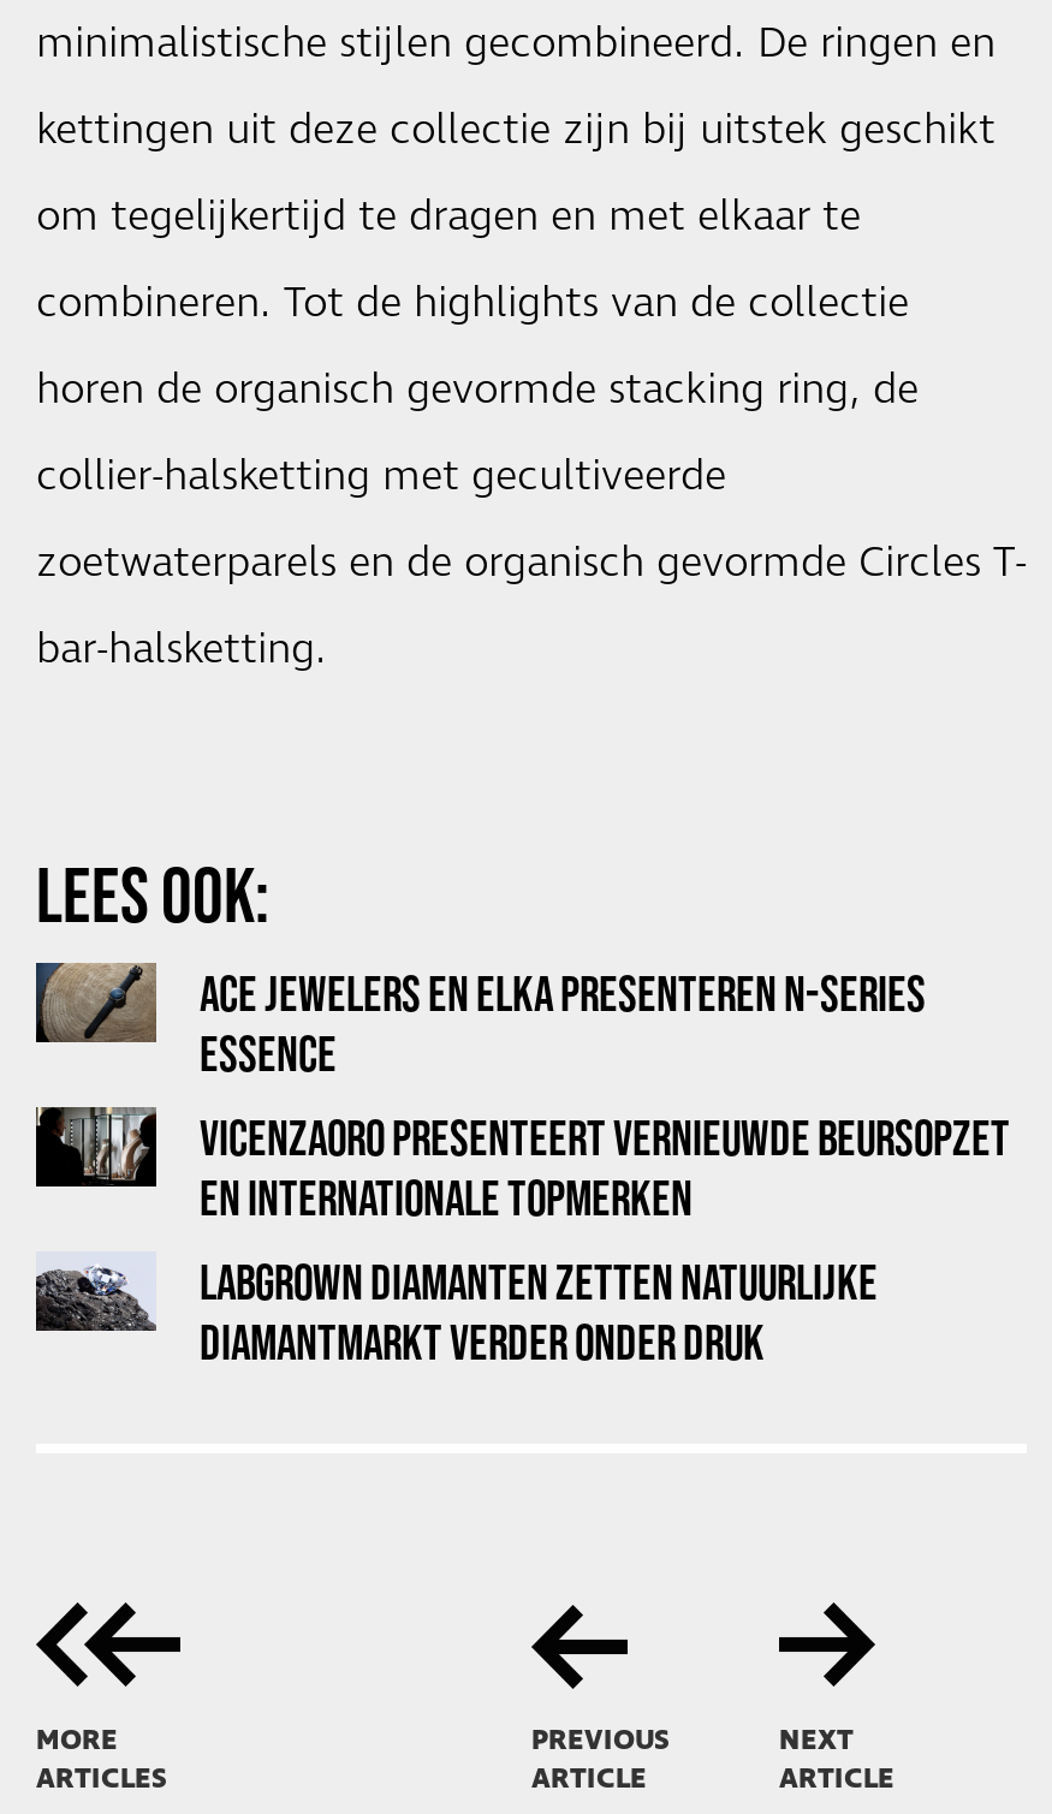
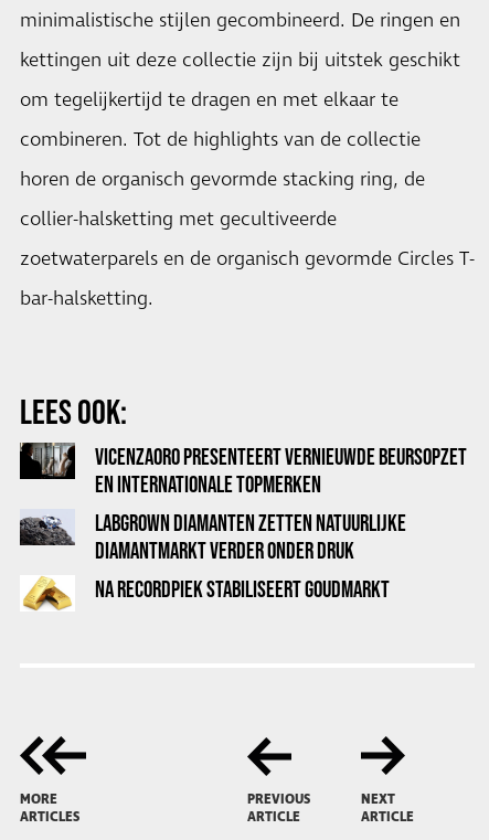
- [image]
- ACE JEWELERS EN ELKA PRESENTEREN N-SERIES
- ESSENCE

moved up: [image] | VICENZAORO PRESENTEERT VERNIEUWDE BEURSOPZET | EN INTERNATIONALE TOPMERKEN | LABGROWN DIAMANTEN ZETTEN NATUURLIJKE | DIAMANTMARKT VERDER ONDER DRUK

+ [image]
+ NA RECORDPIEK STABILISEERT GOUDMARKT
